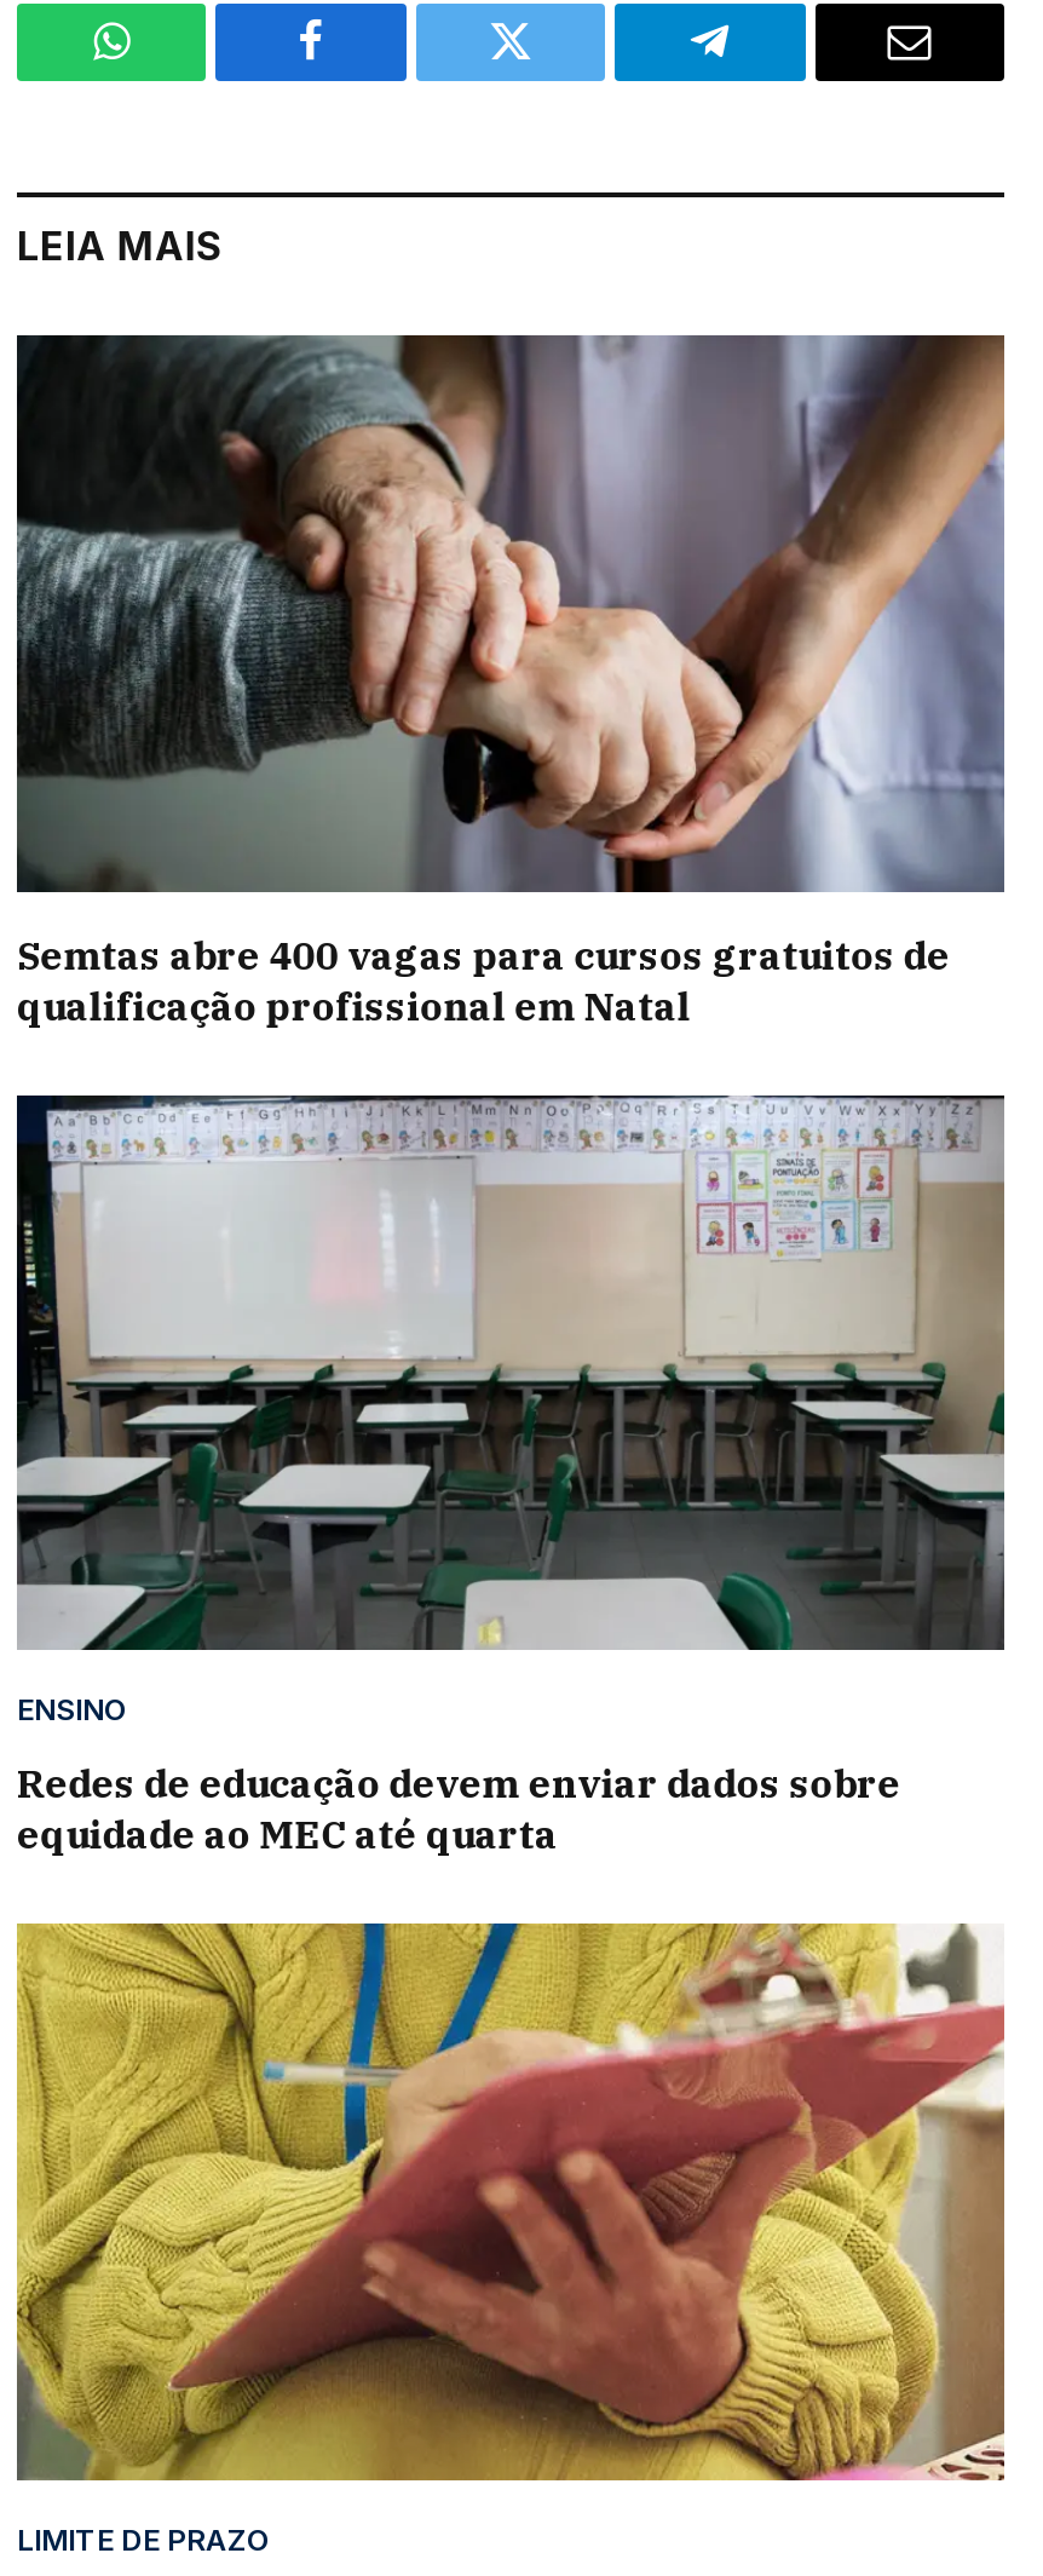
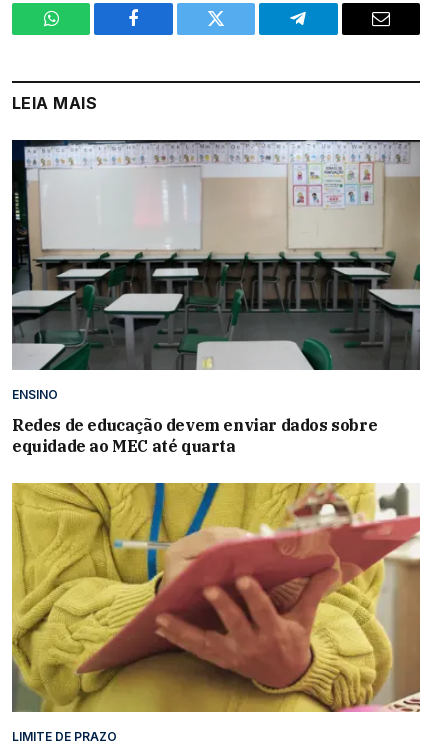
- [image]
- Semtas abre 400 vagas para cursos gratuitos de
- qualificação profissional em Natal
